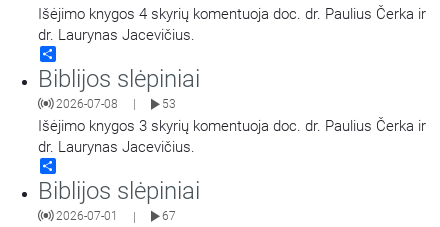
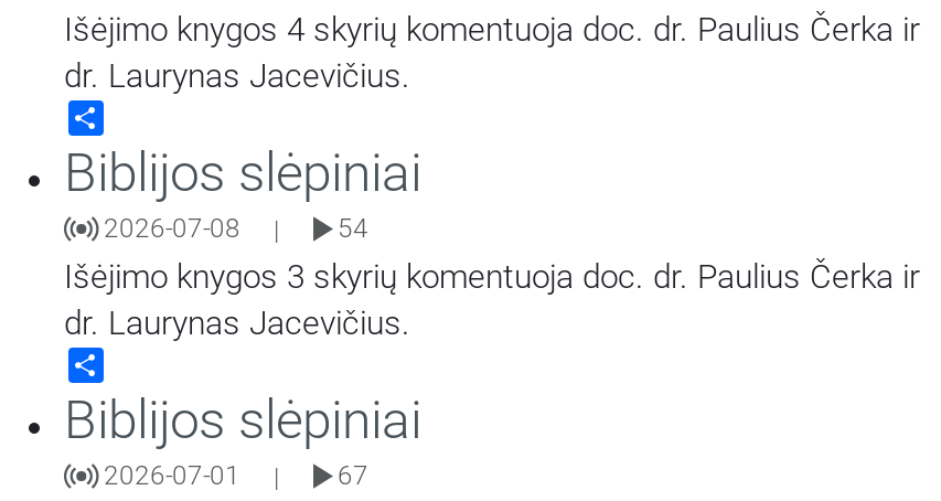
- 53
+ 54
